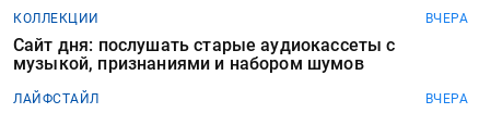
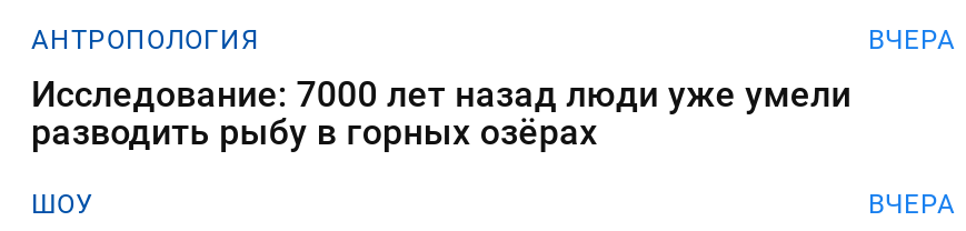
- КОЛЛЕКЦИИ
+ АНТРОПОЛОГИЯ

- Сайт дня: послушать старые аудиокассеты с
- музыкой, признаниями и набором шумов
+ Исследование: 7000 лет назад люди уже умели
+ разводить рыбу в горных озёрах

- ЛАЙФСТАЙЛ
+ ШОУ
